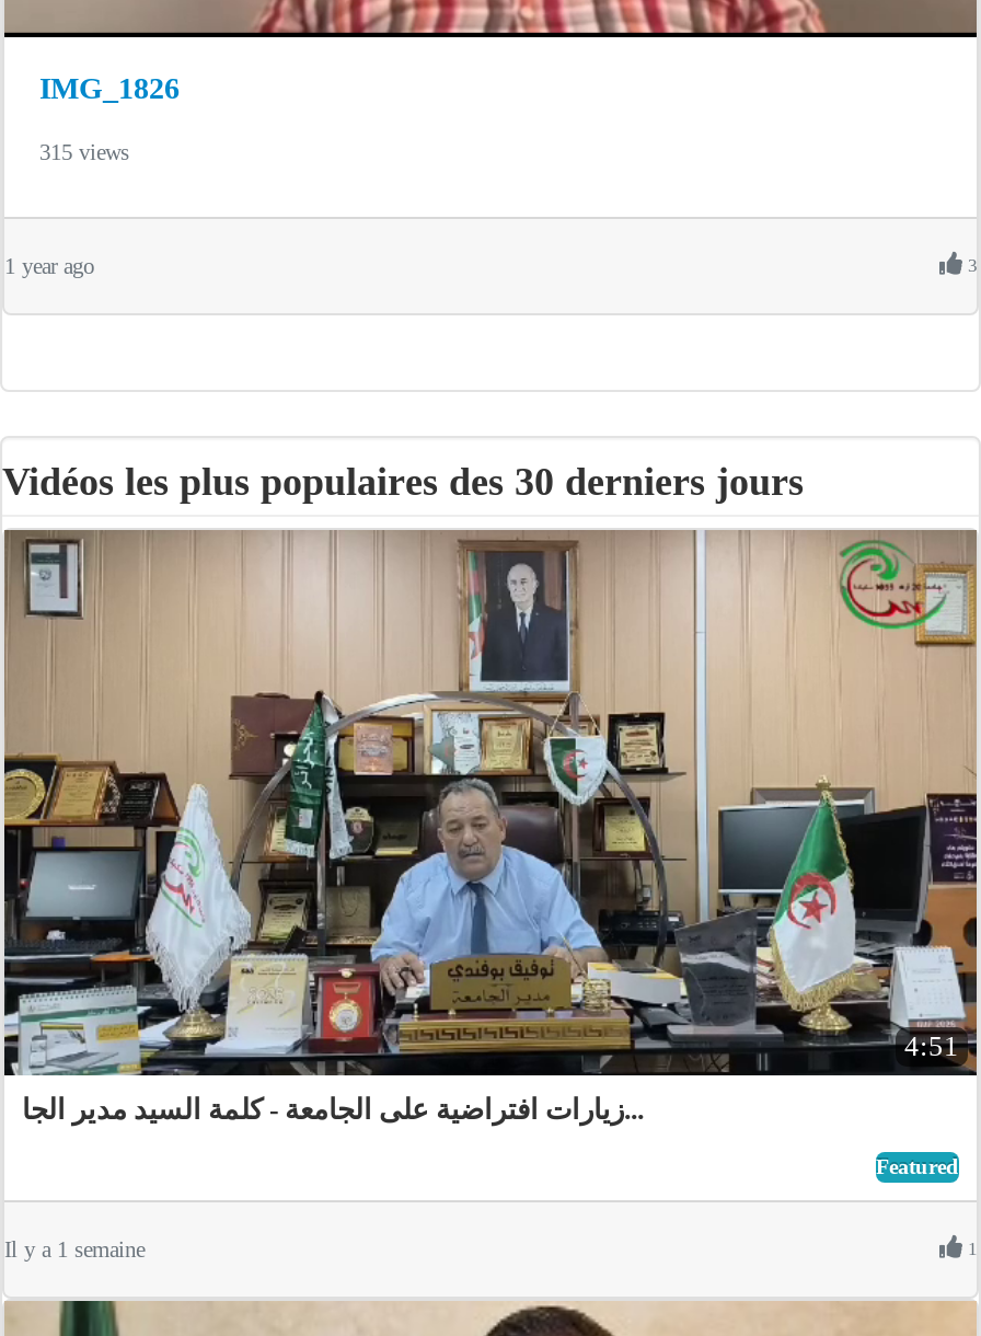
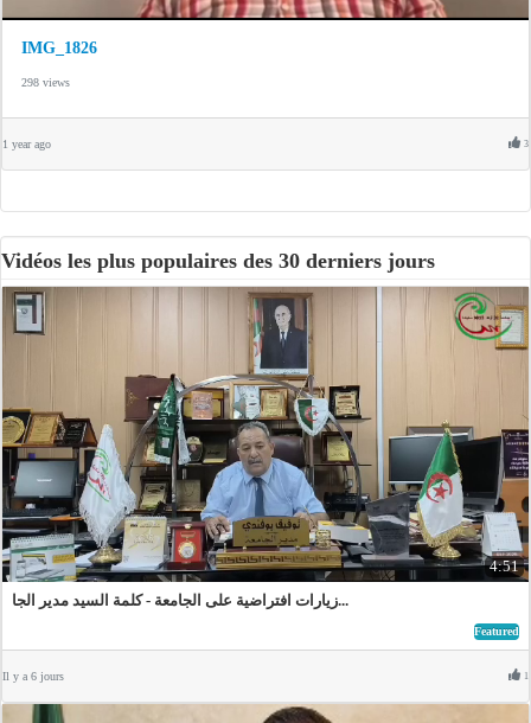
- 315 views
+ 298 views

- Il y a 1 semaine
+ Il y a 6 jours
